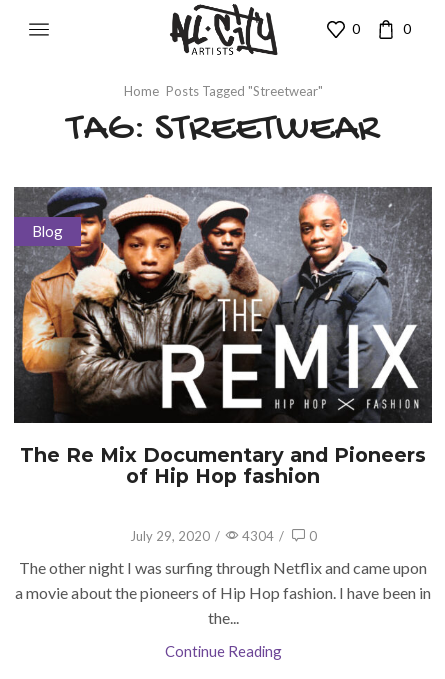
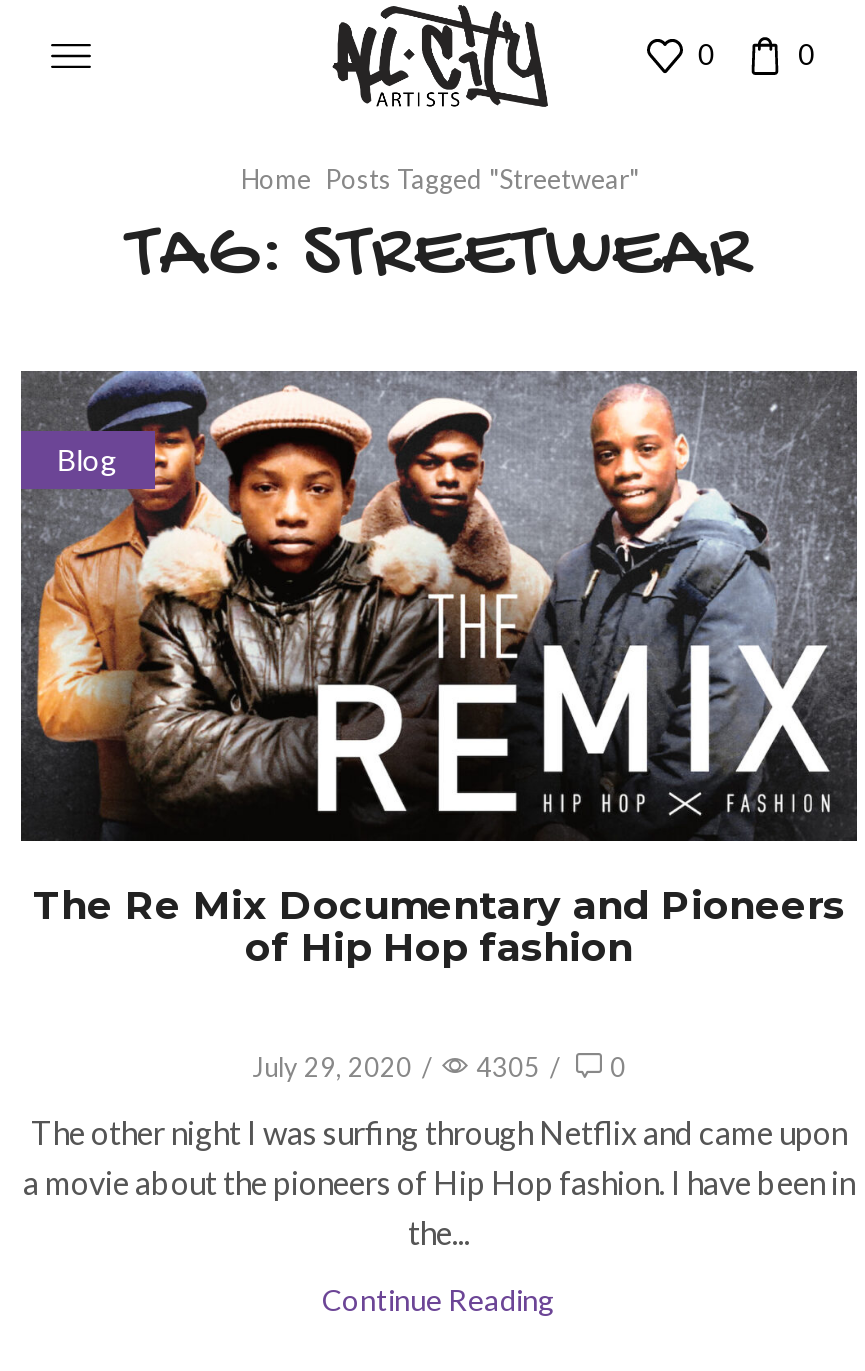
- July 29, 2020 / 4304 / 0
+ July 29, 2020 / 4305 / 0
